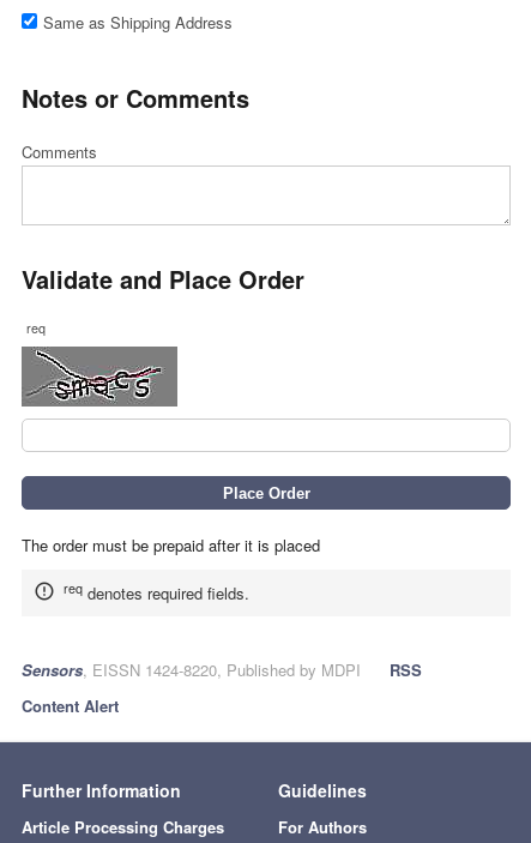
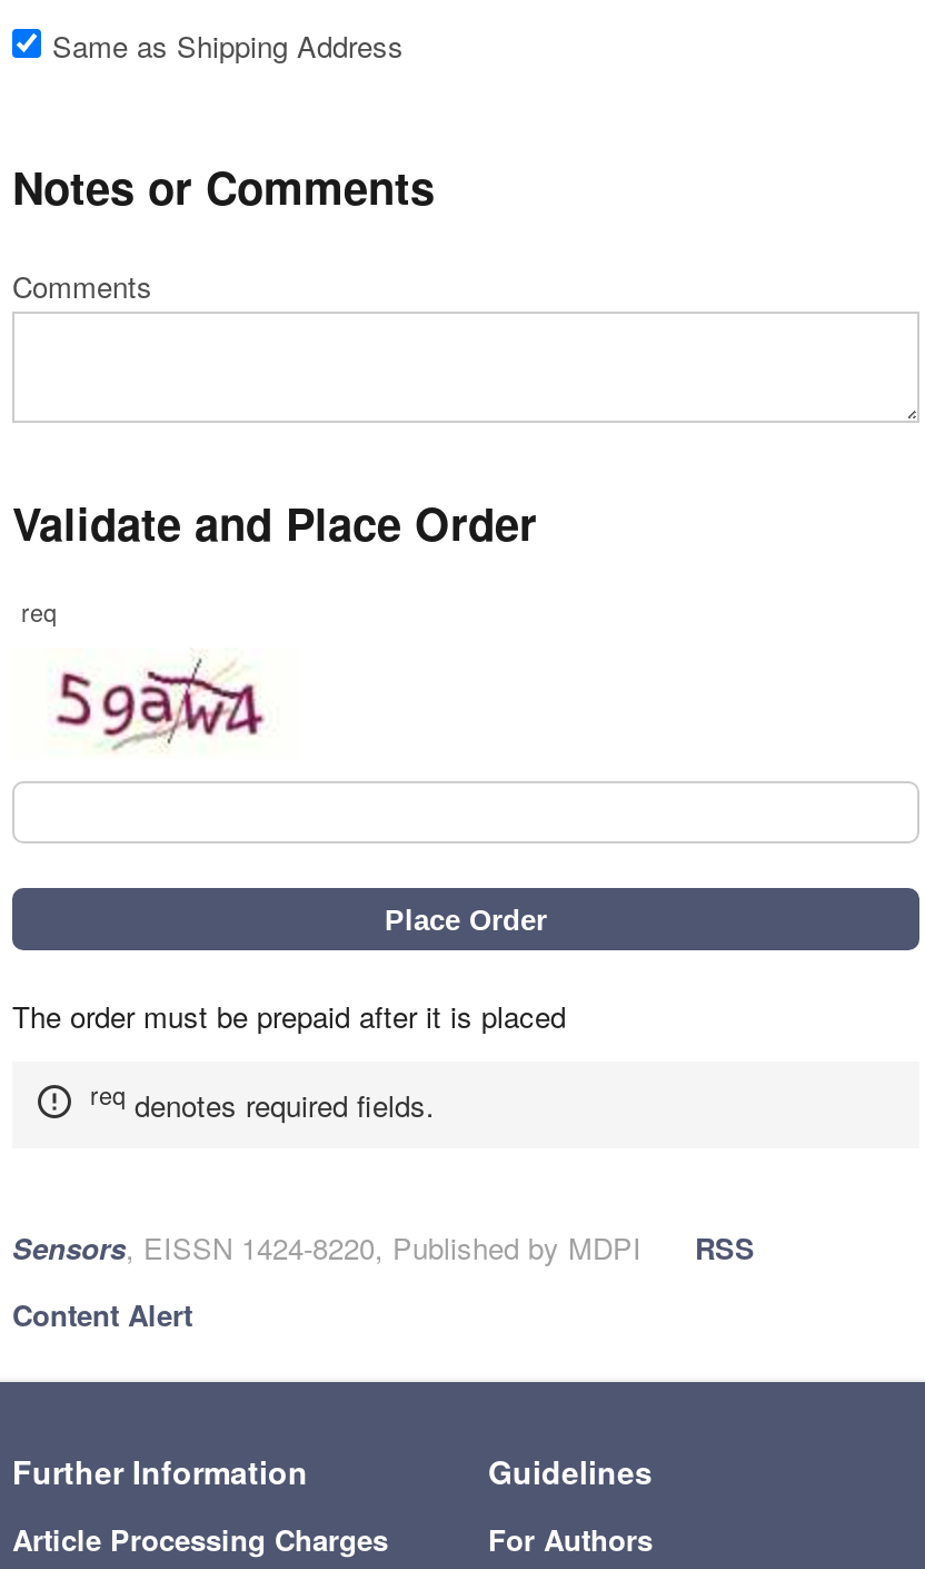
- [image]
+ [image]
